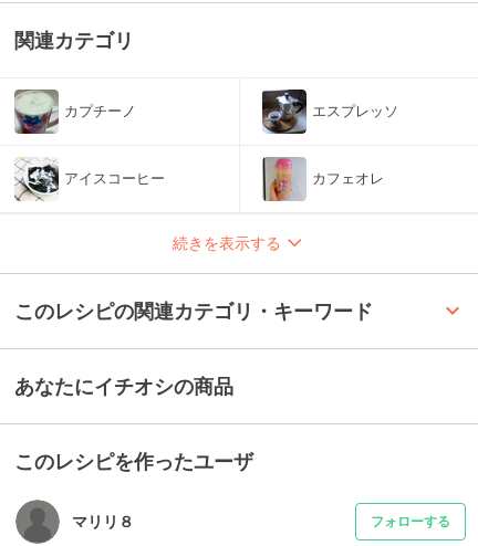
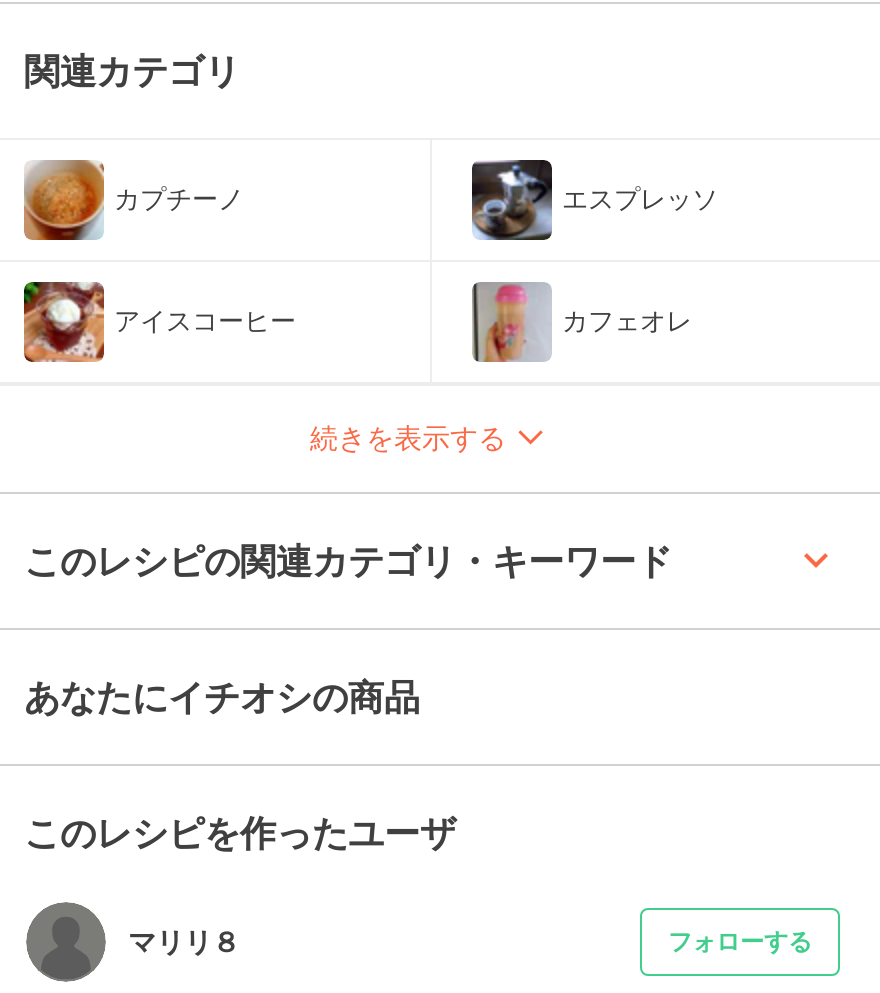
- [image]
+ [image]

- [image]
+ [image]
